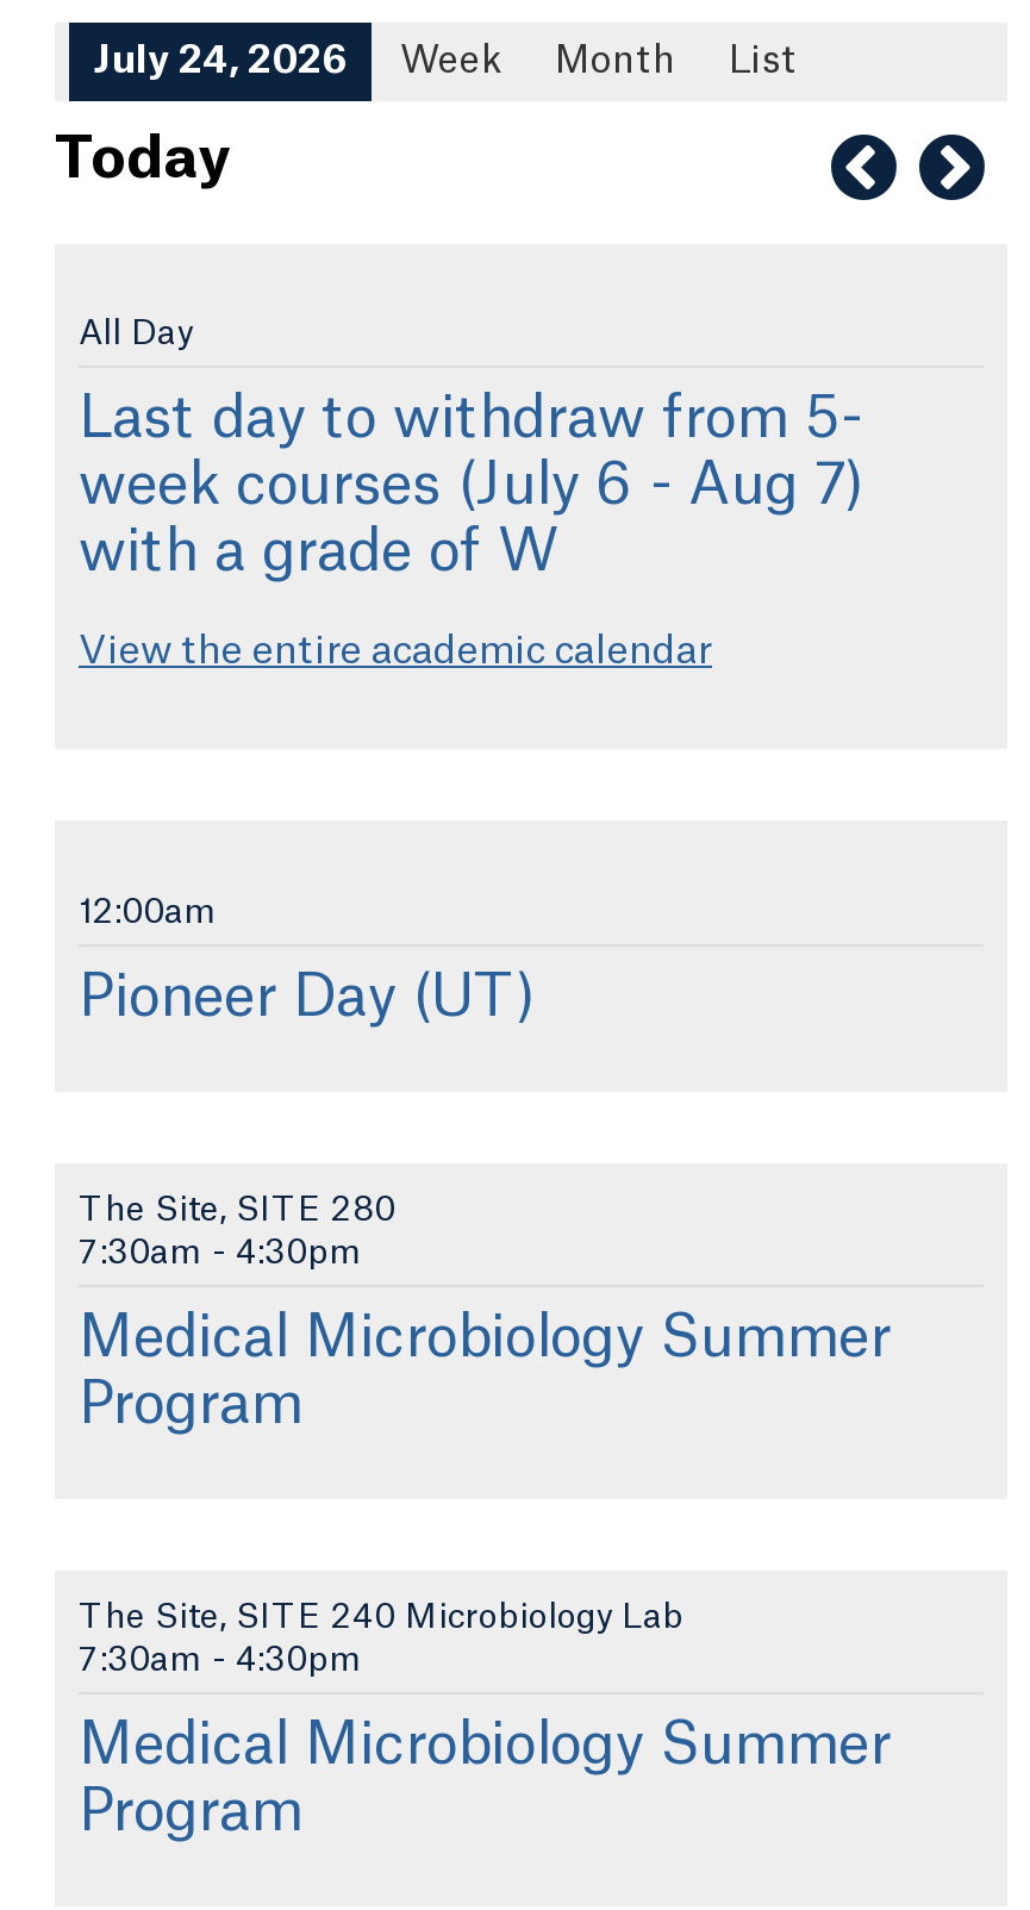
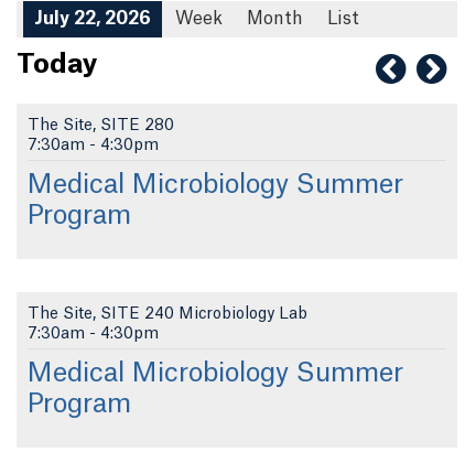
- July 24, 2026 Week Month List
+ July 22, 2026 Week Month List

- All Day
- Last day to withdraw from 5-
- week courses (July 6 - Aug 7)
- with a grade of W
- View the entire academic calendar

- 12:00am
- Pioneer Day (UT)
